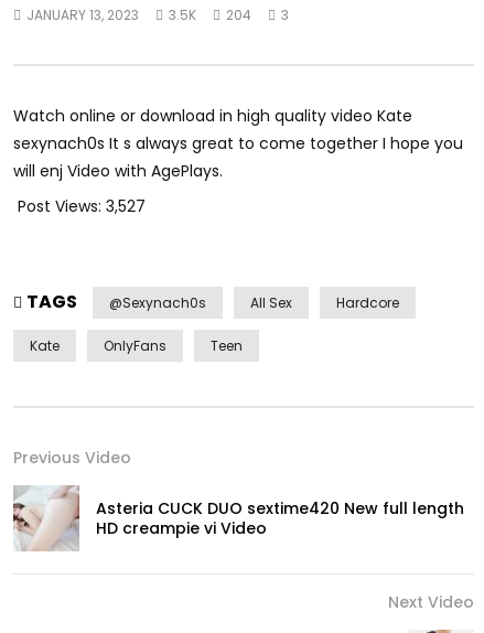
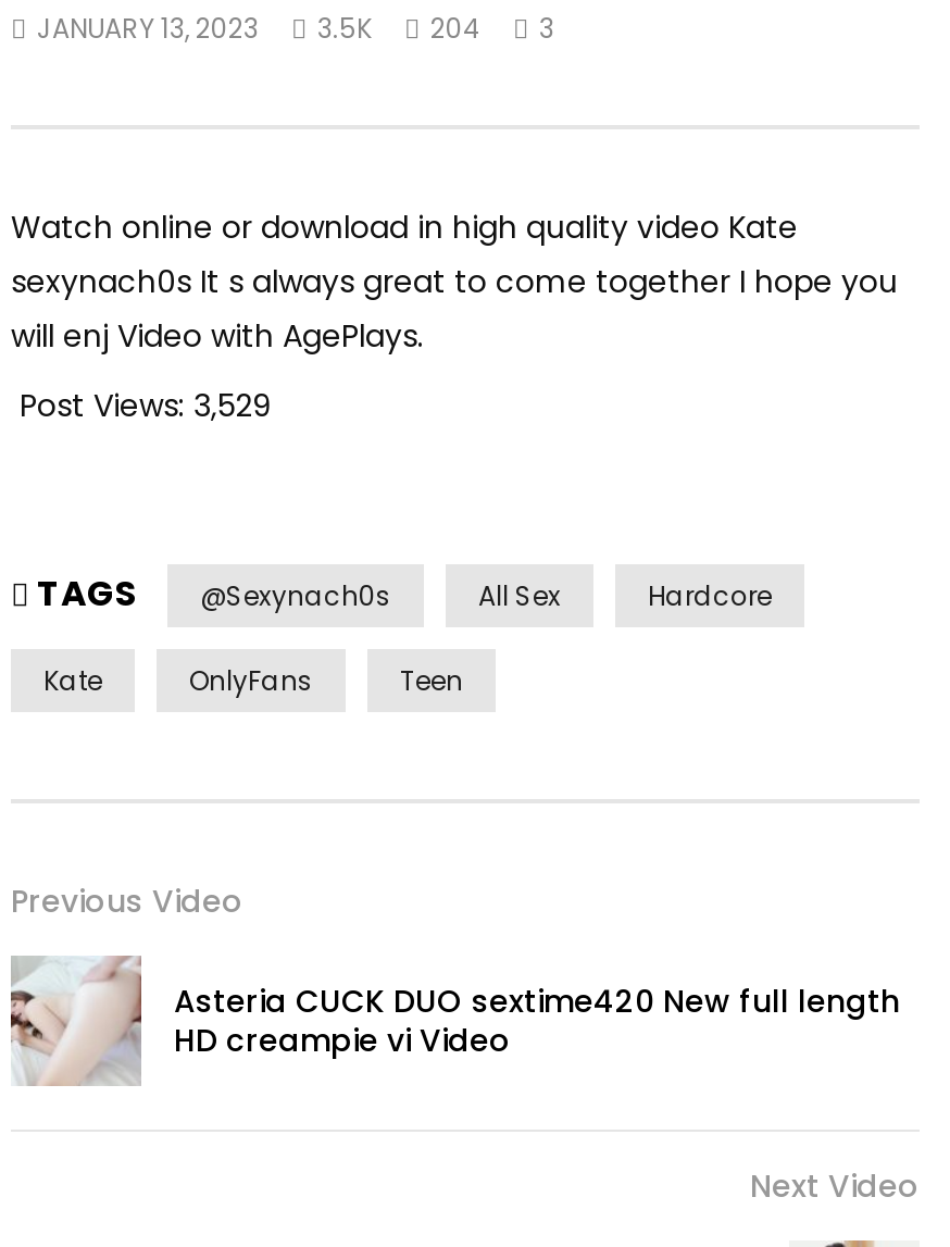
- Post Views: 3,527
+ Post Views: 3,529
